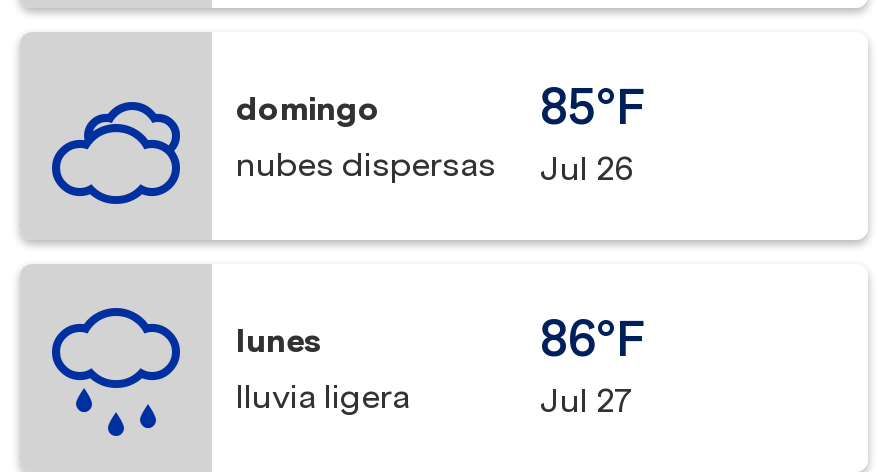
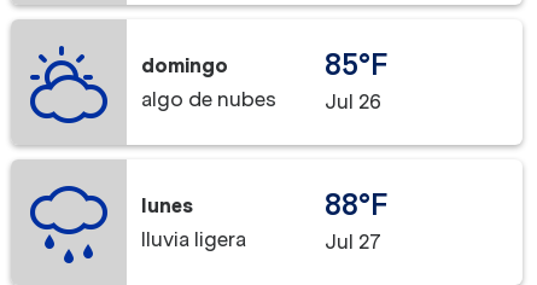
- [image]
- nubes dispersas
+ [image]
+ algo de nubes

- 86°F
+ 88°F
